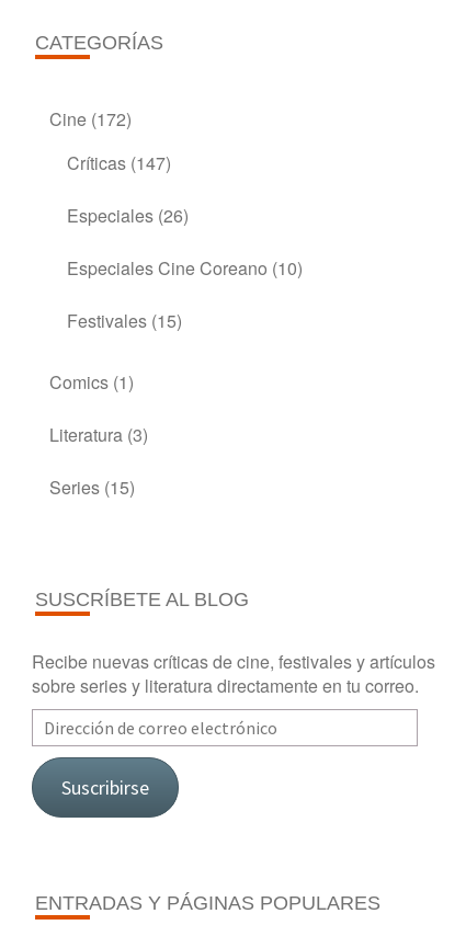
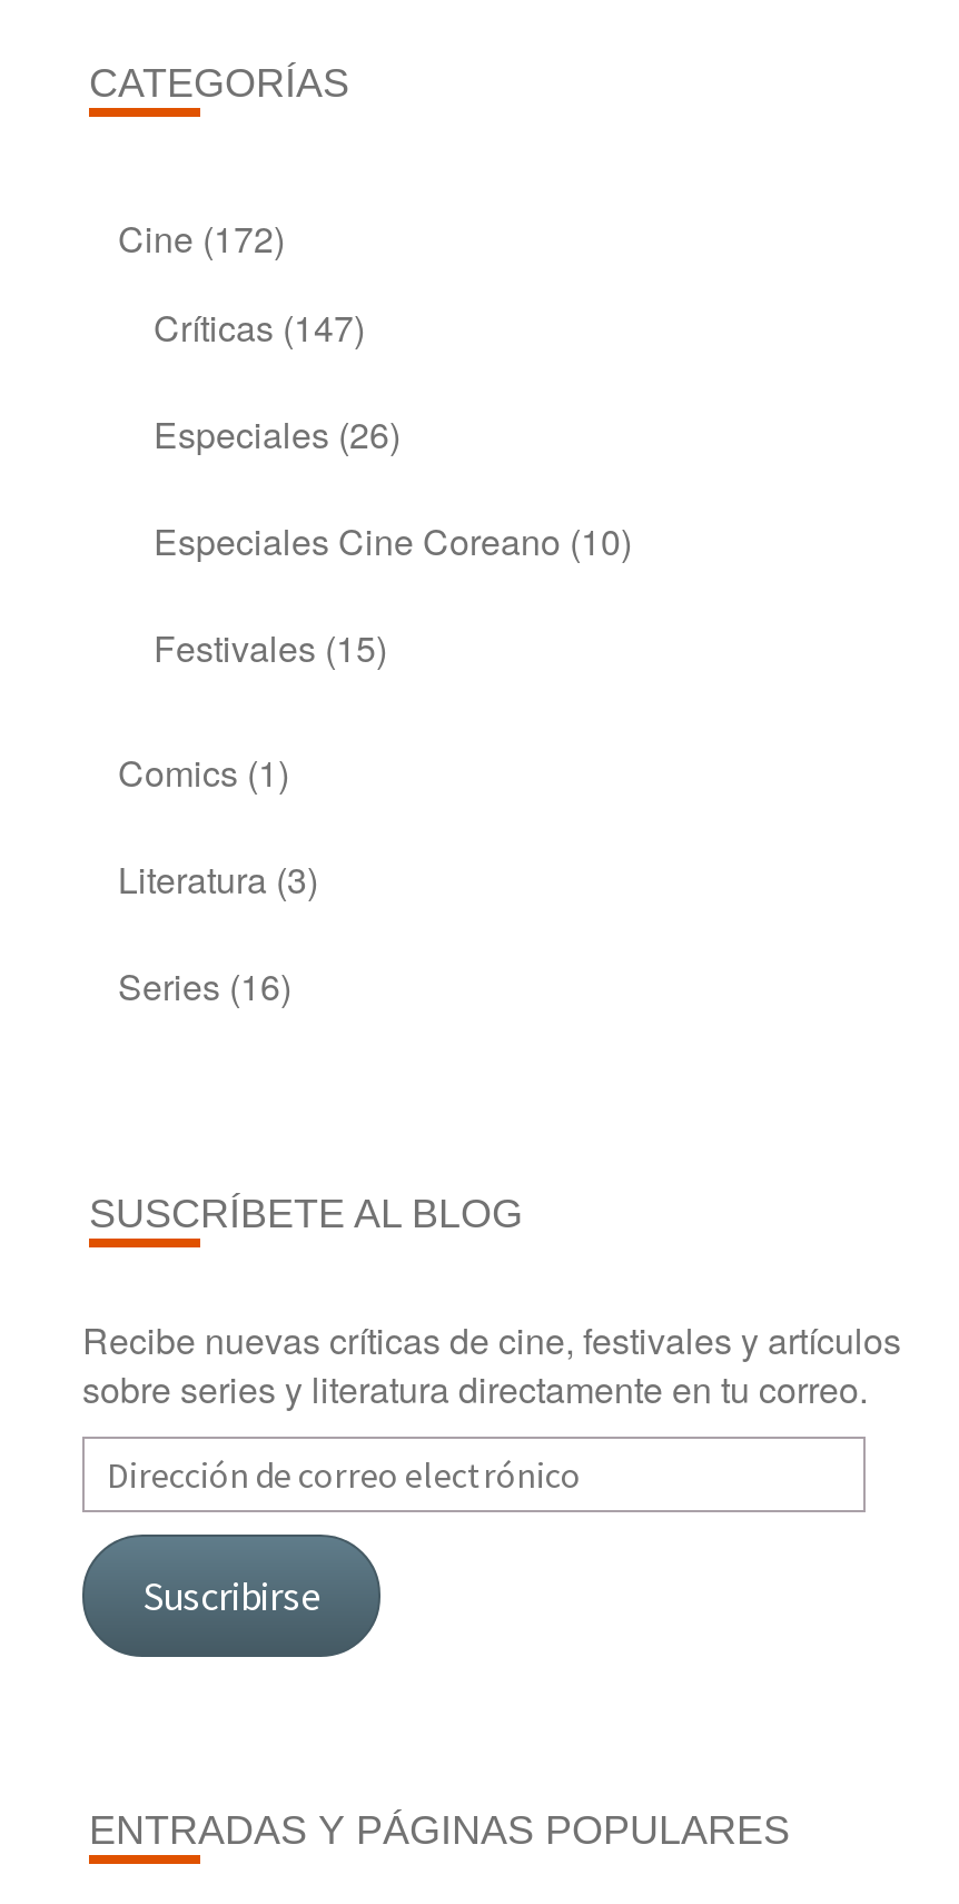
- Series (15)
+ Series (16)
